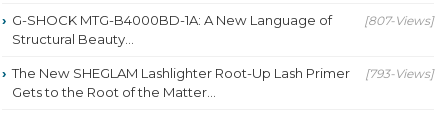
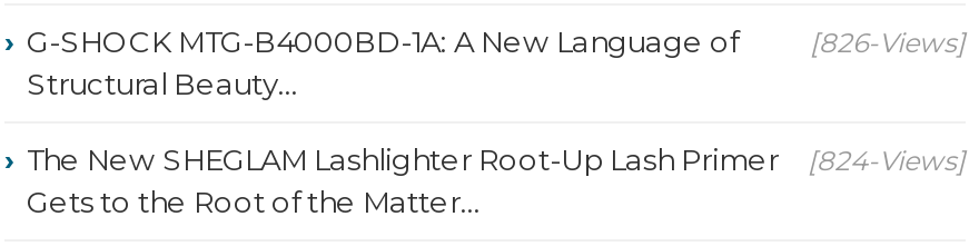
- [807-Views]
+ [826-Views]

- The New SHEGLAM Lashlighter Root-Up Lash Primer [793-Views]
+ The New SHEGLAM Lashlighter Root-Up Lash Primer [824-Views]
